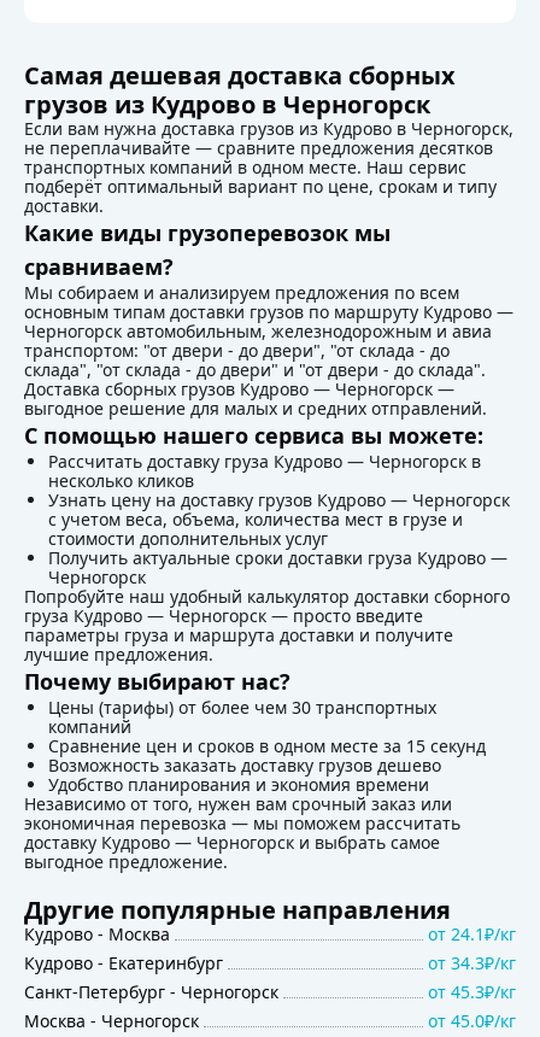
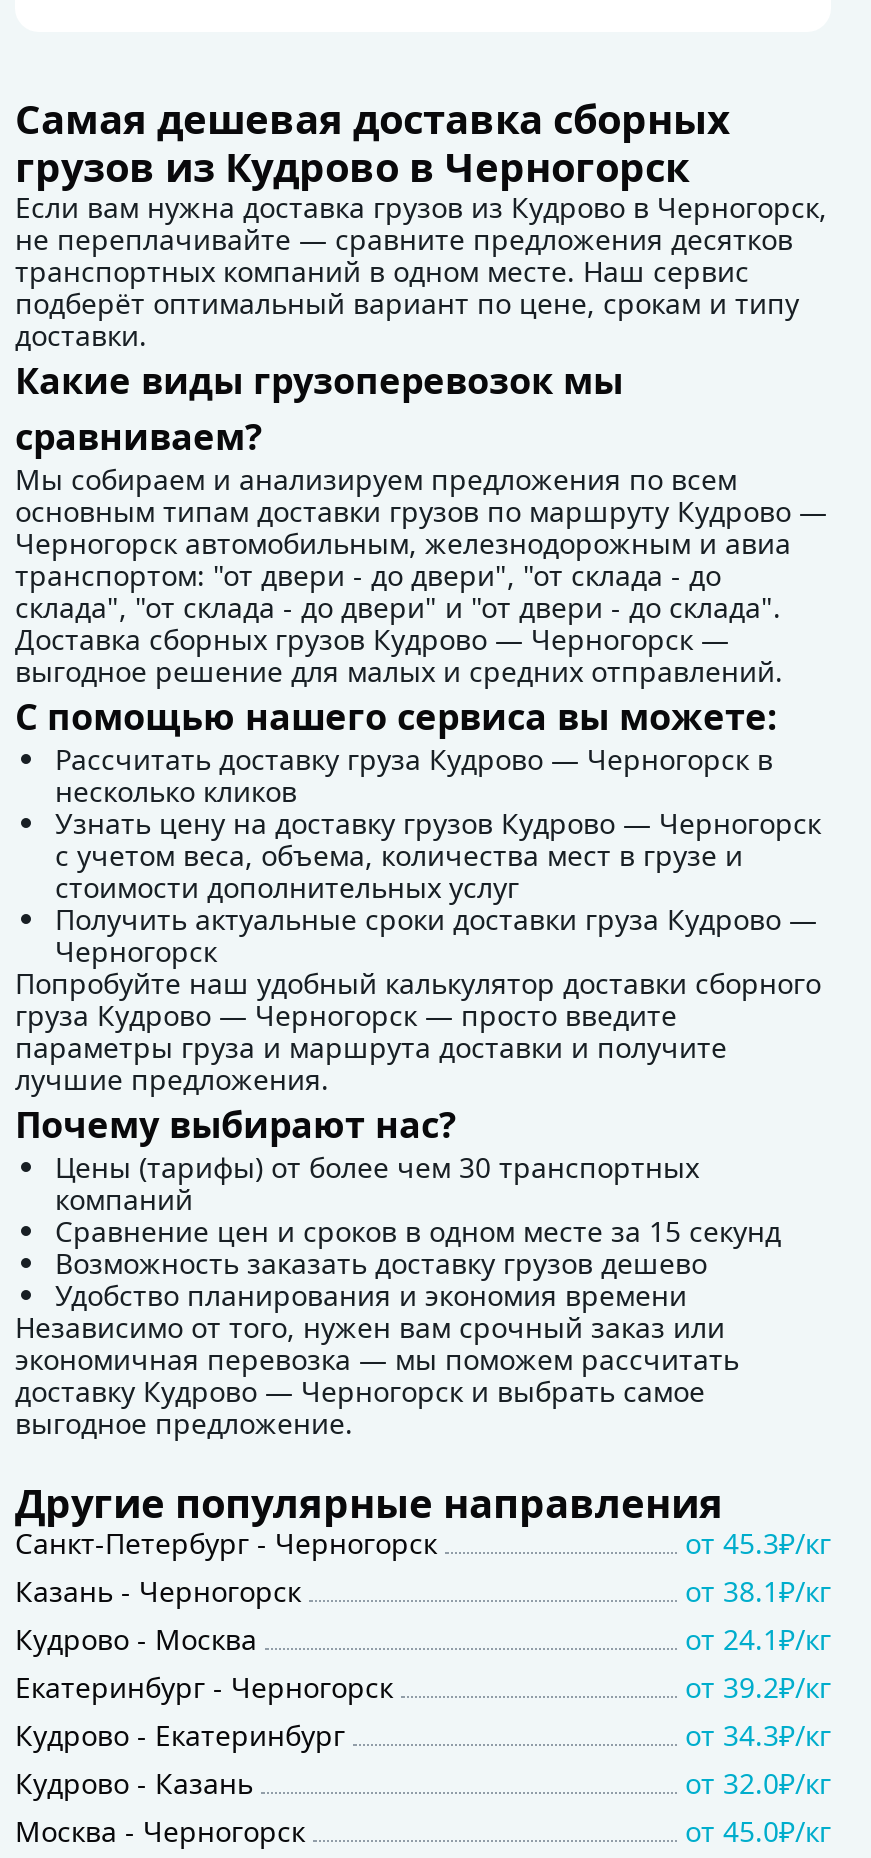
+ Санкт-Петербург- Черногорск
+ от 45.3₽/кг
+ Казань - Черногорск
+ от 38.1₽/кг

+ Екатеринбург - Черногорск
+ от 39.2₽/кг

- Санкт-Петербург - Черногорск
- от 45.3₽/кг
+ Кудрово - Казань
+ от 32.0₽/кг
